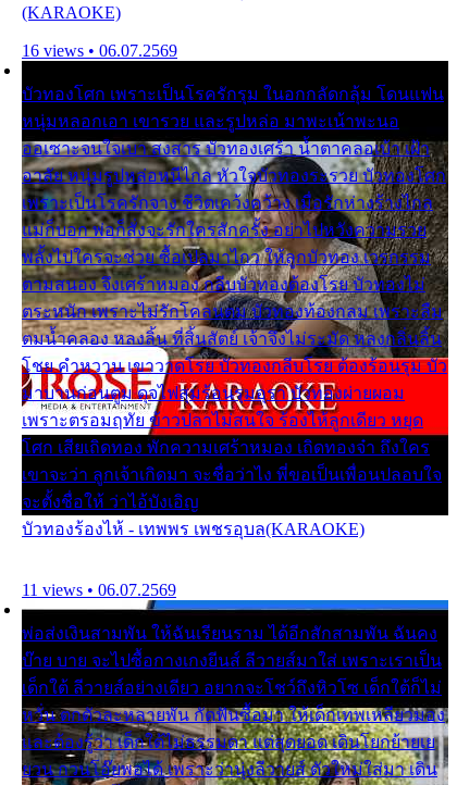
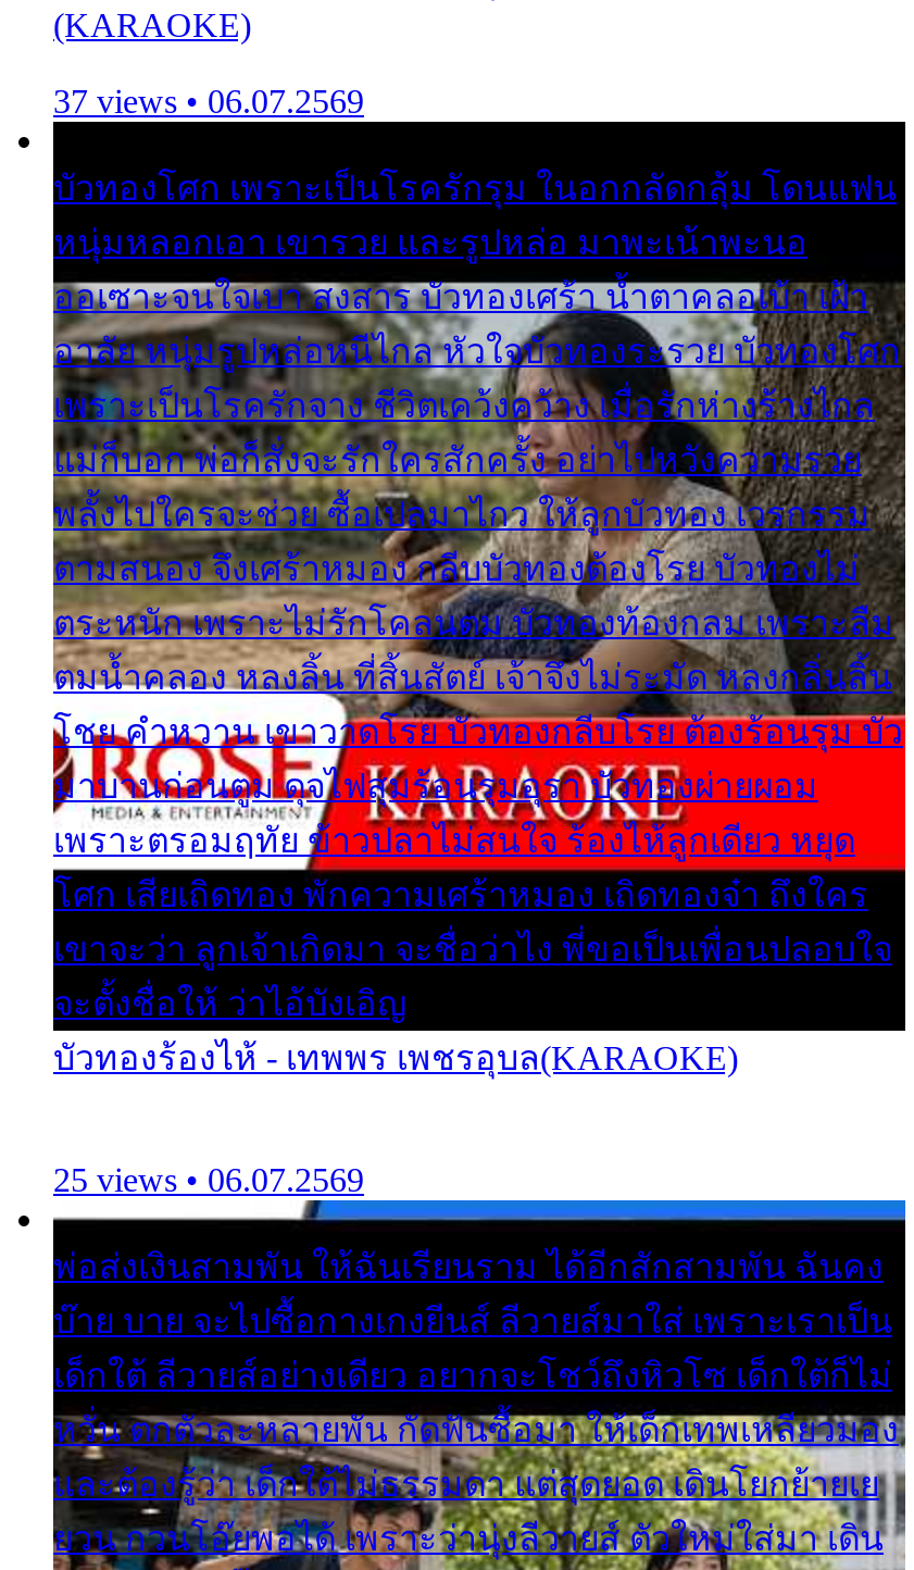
- 16 views • 06.07.2569
+ 37 views • 06.07.2569

- 11 views • 06.07.2569
+ 25 views • 06.07.2569
